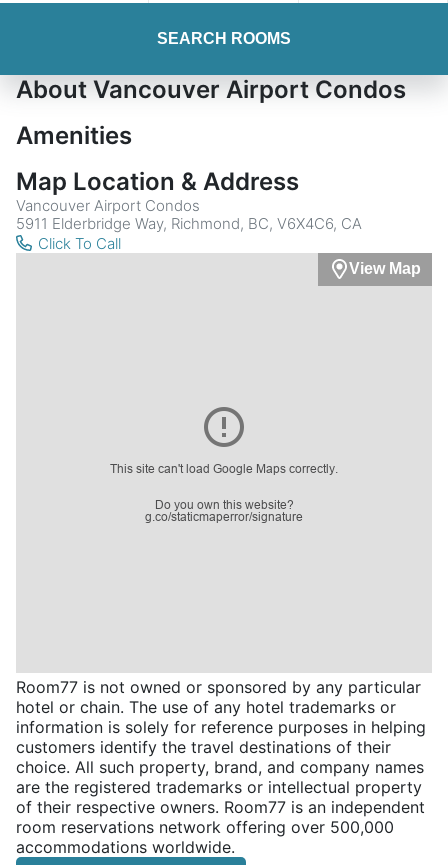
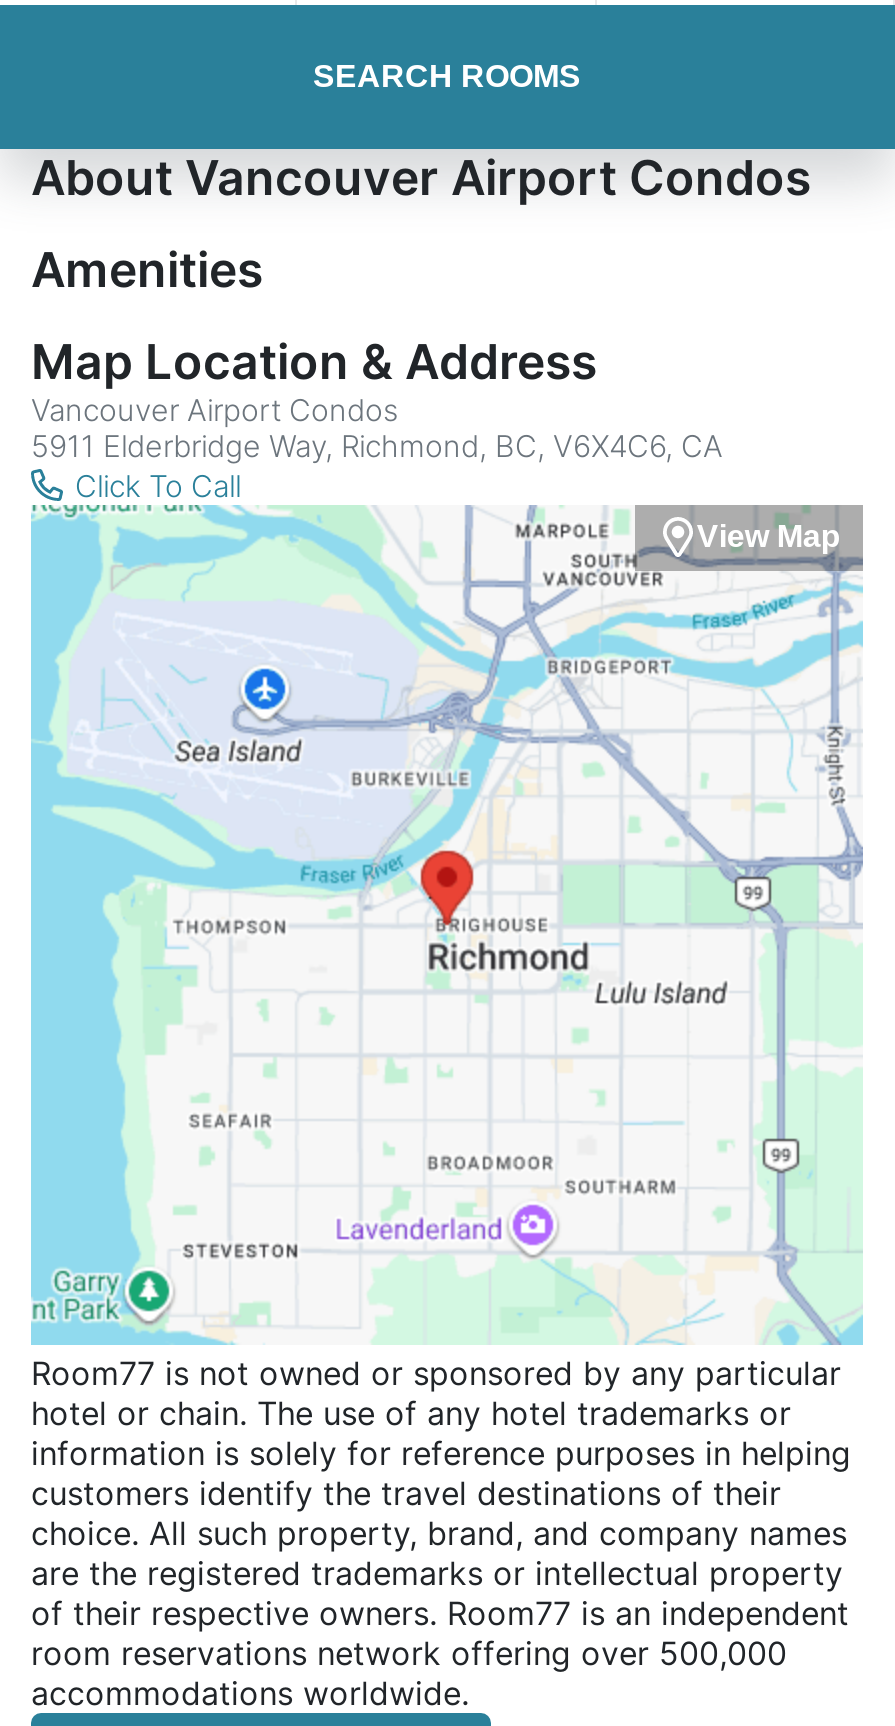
+ [image]
